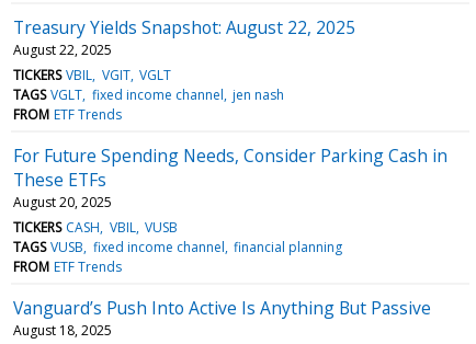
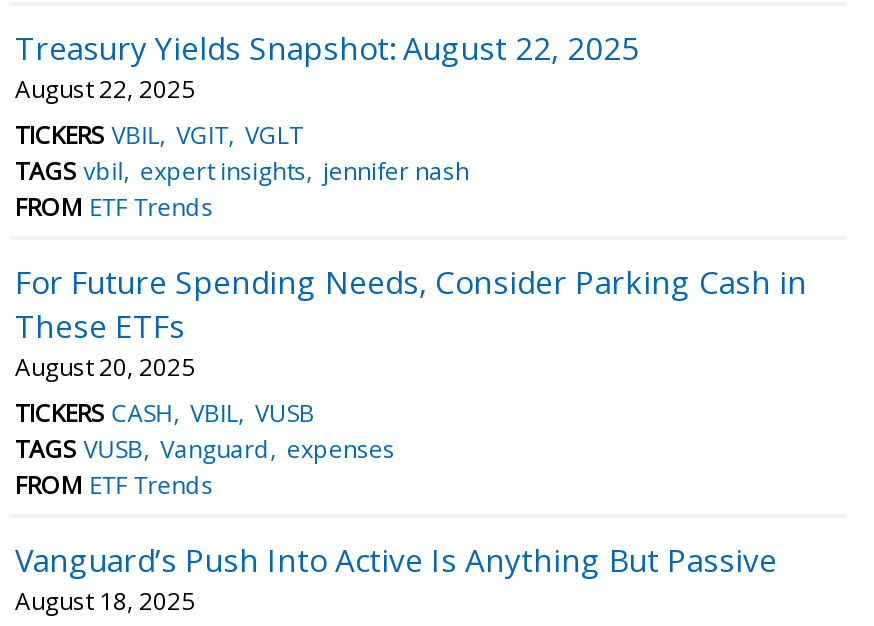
- TAGS VGLT fixed income channel jen nash
+ TAGS vbil expert insights jennifer nash

- TAGS VUSB fixed income channel financial planning
+ TAGS VUSB Vanguard expenses
